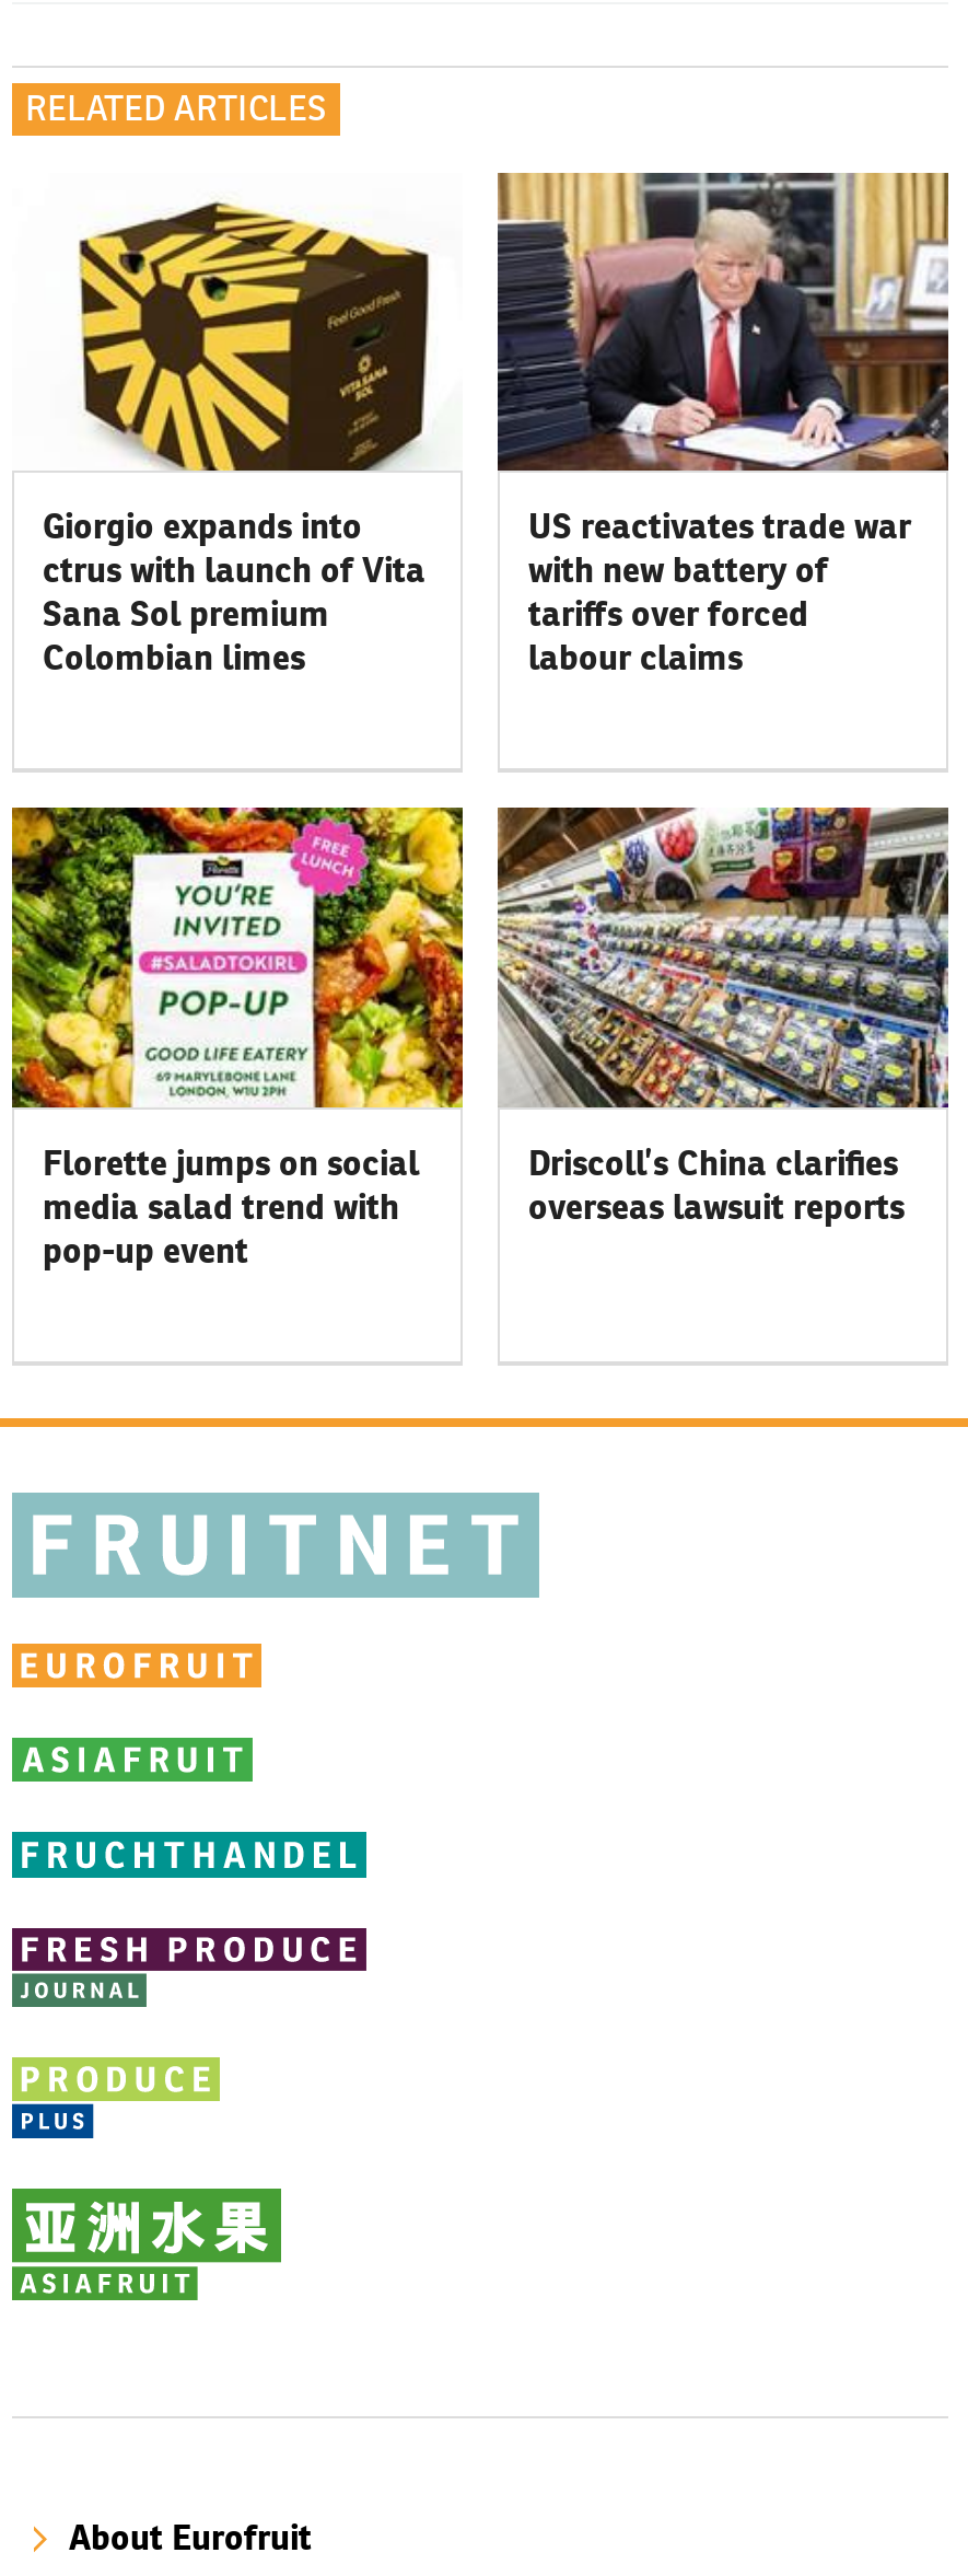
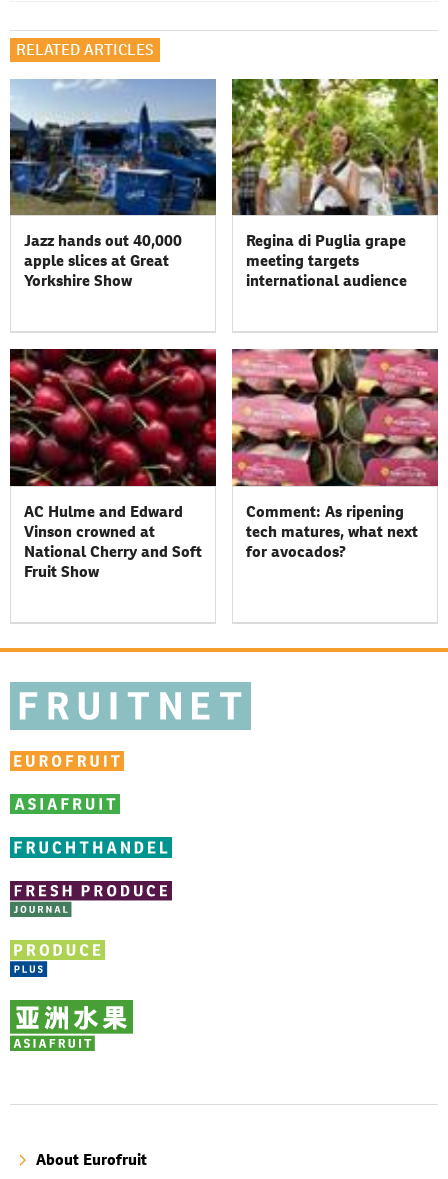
- [image]
- Giorgio expands into
- ctrus with launch of Vita
- Sana Sol premium
- Colombian limes
+ [image]
+ Jazz hands out 40,000
+ apple slices at Great
+ Yorkshire Show

- [image]
- US reactivates trade war
- with new battery of
- tariffs over forced
- labour claims
+ [image]
+ Regina di Puglia grape
+ meeting targets
+ international audience

- [image]
- Florette jumps on social
- media salad trend with
- pop-up event
+ [image]
+ AC Hulme and Edward
+ Vinson crowned at
+ National Cherry and Soft
+ Fruit Show

- [image]
- Driscoll’s China clarifies
- overseas lawsuit reports
+ [image]
+ Comment: As ripening
+ tech matures, what next
+ for avocados?
